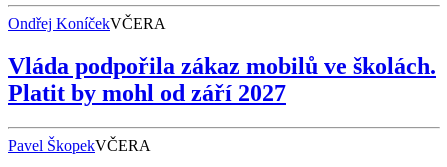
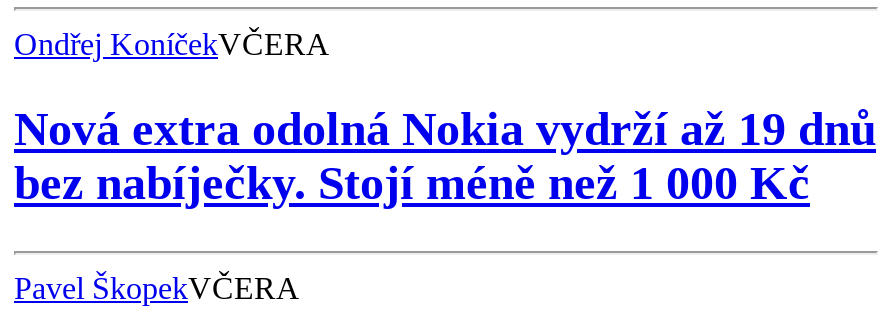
- Vláda podpořila zákaz mobilů ve školách.
- Platit by mohl od září 2027
+ Nová extra odolná Nokia vydrží až 19 dnů
+ bez nabíječky. Stojí méně než 1 000 Kč
